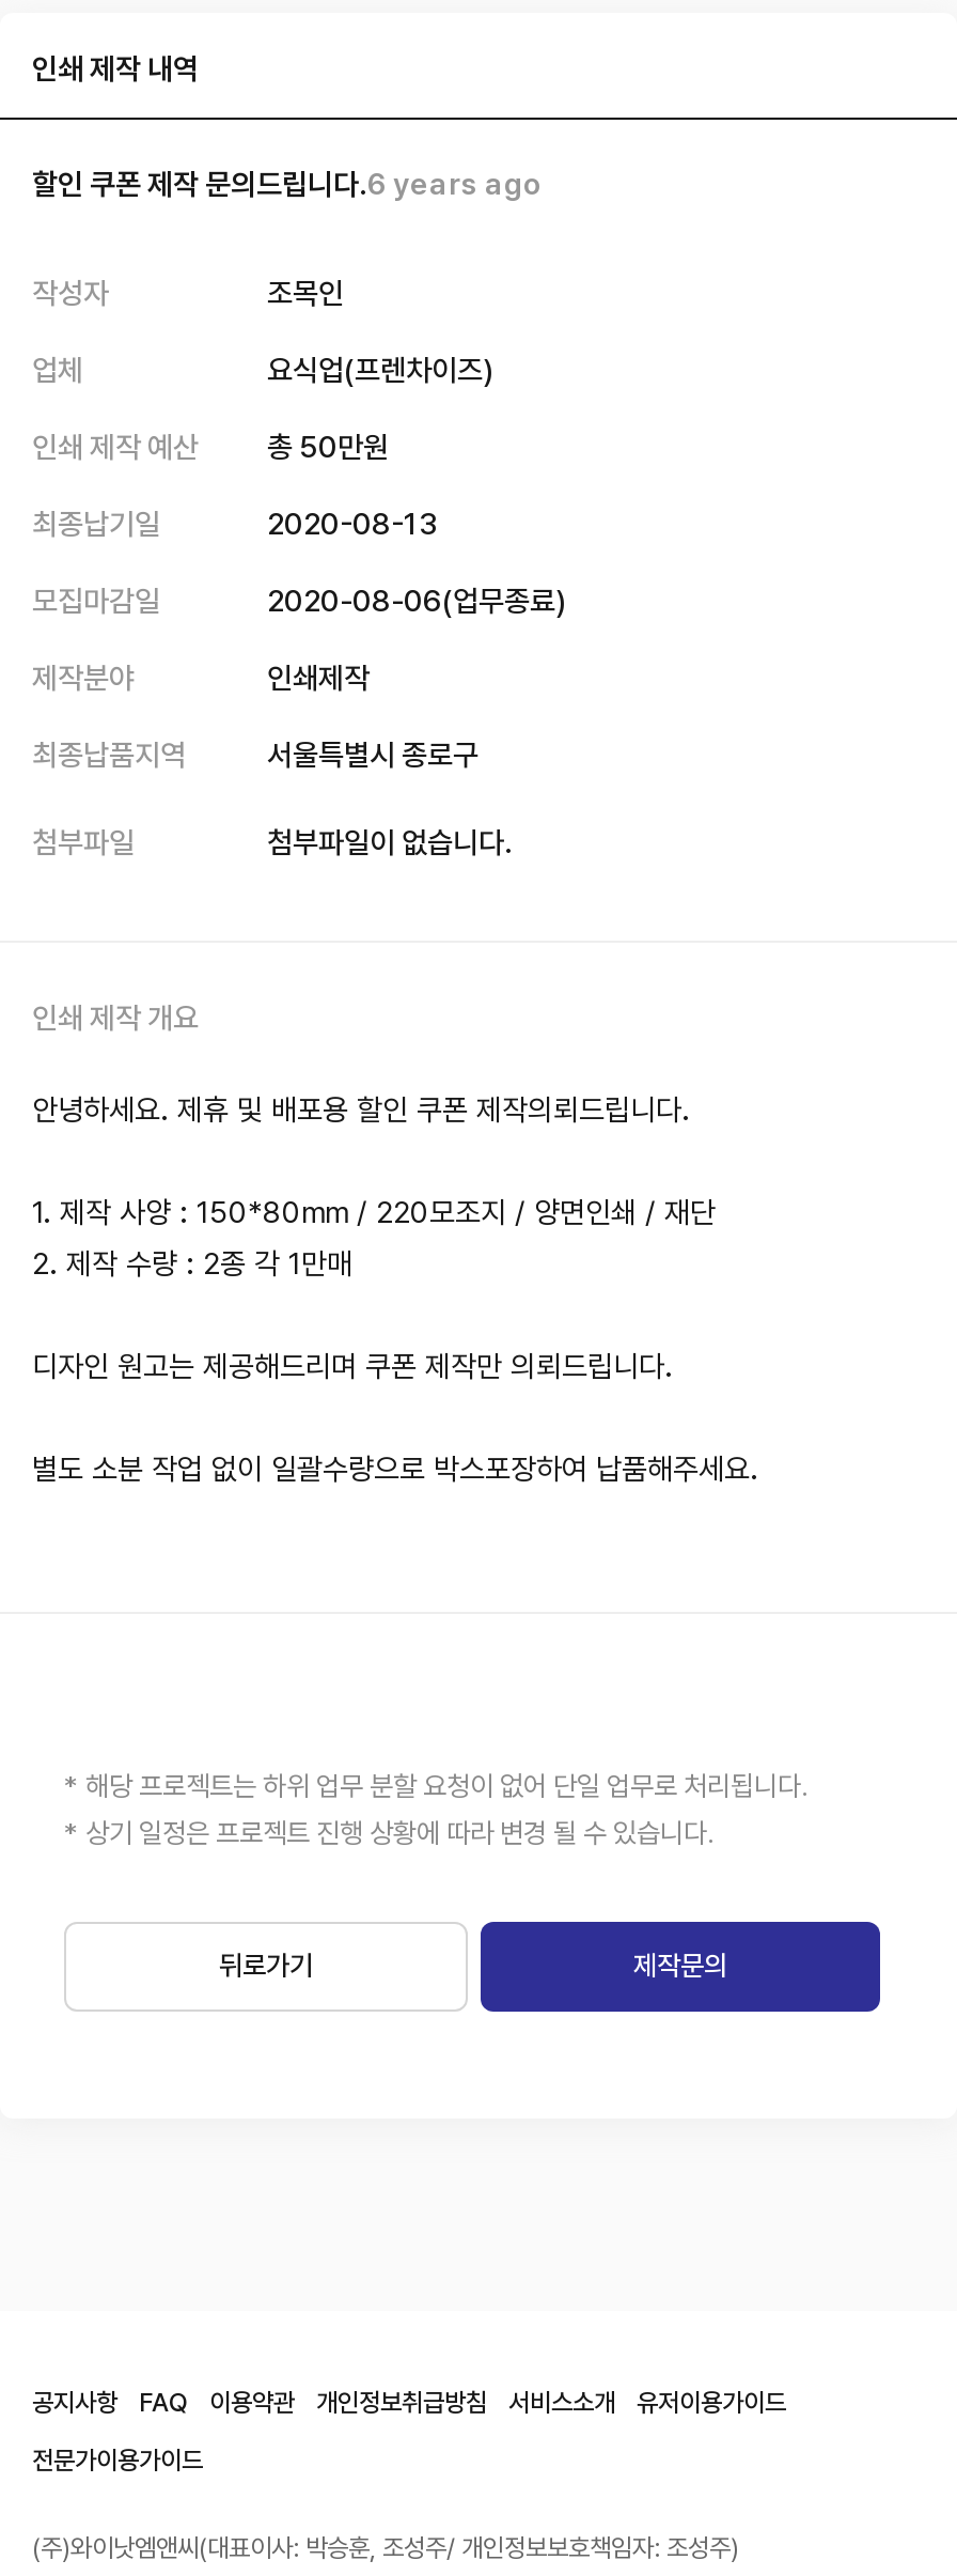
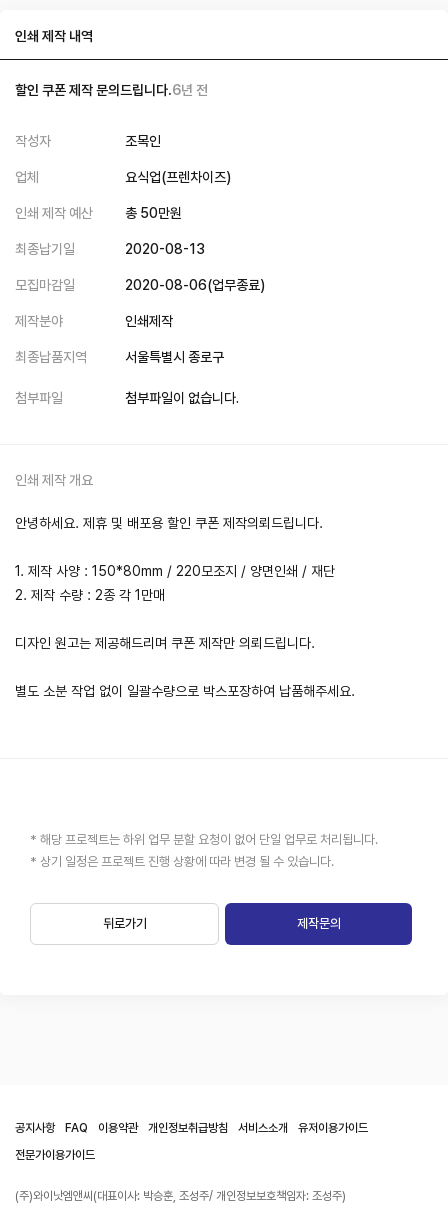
- 할인 쿠폰 제작 문의드립니다.6 years ago
+ 할인 쿠폰 제작 문의드립니다.6년 전
